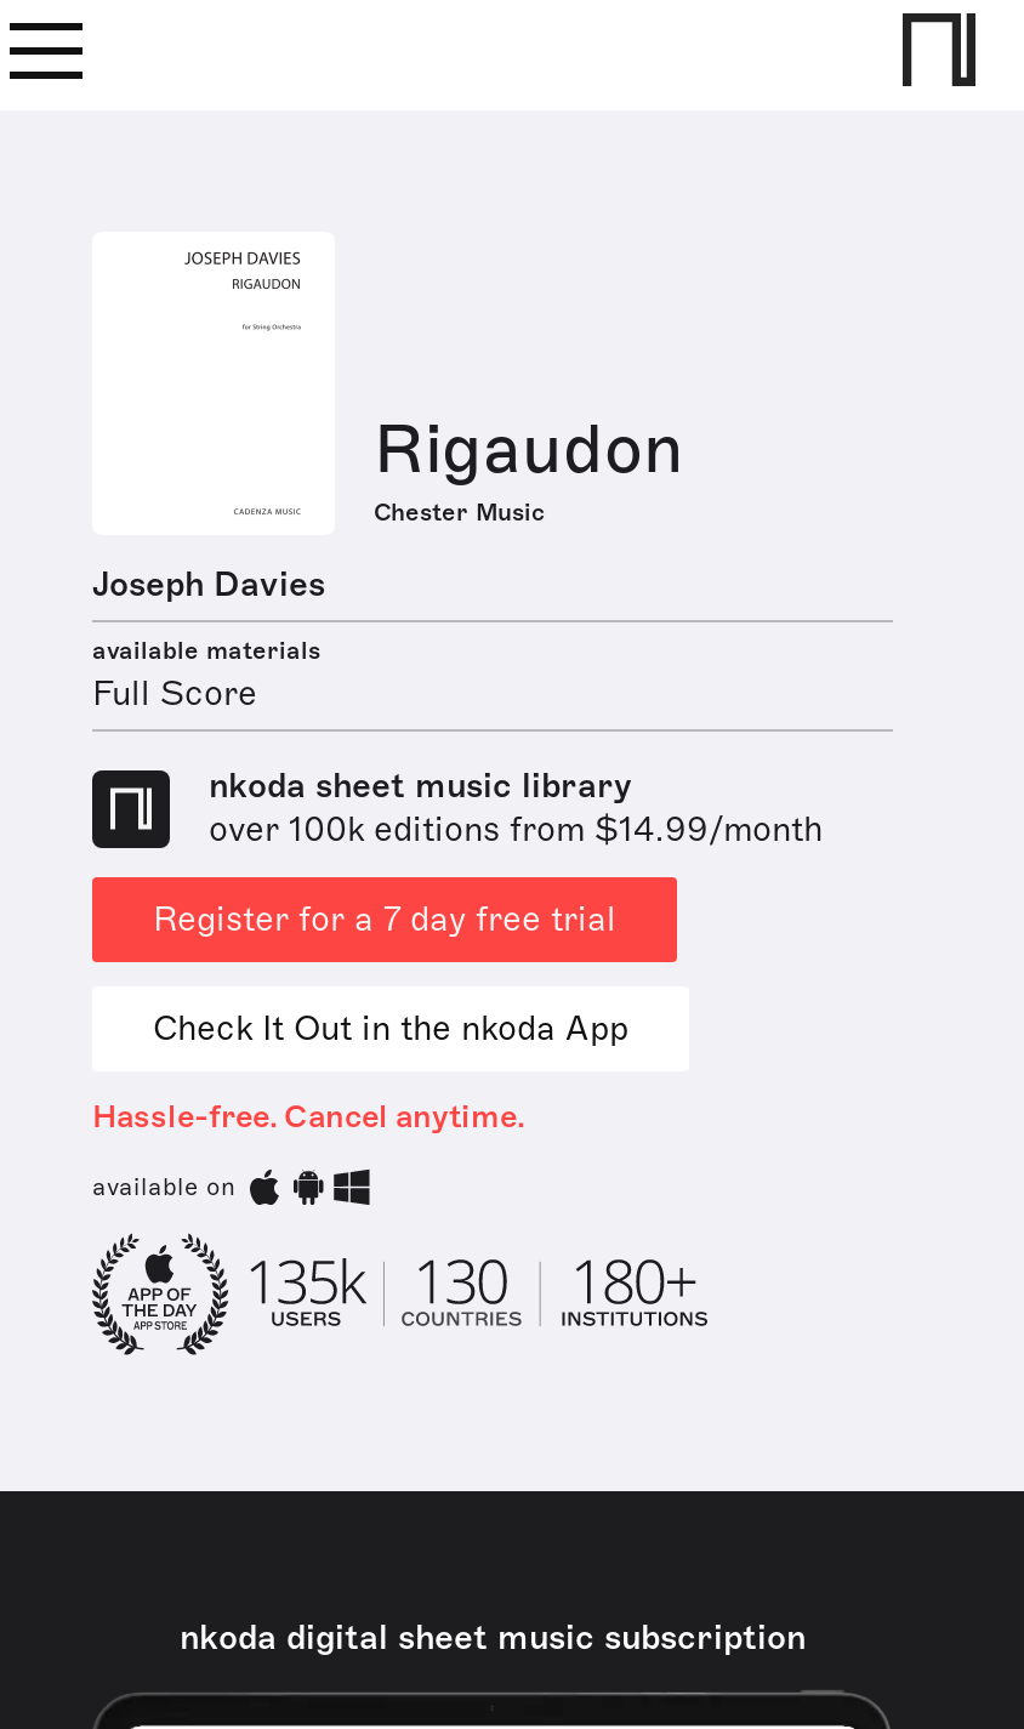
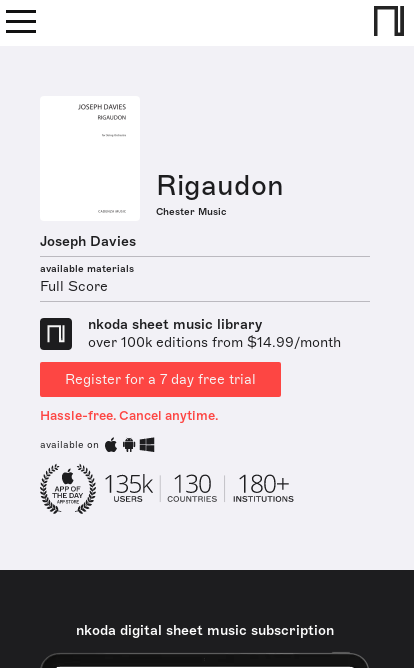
- Check It Out in the nkoda App
